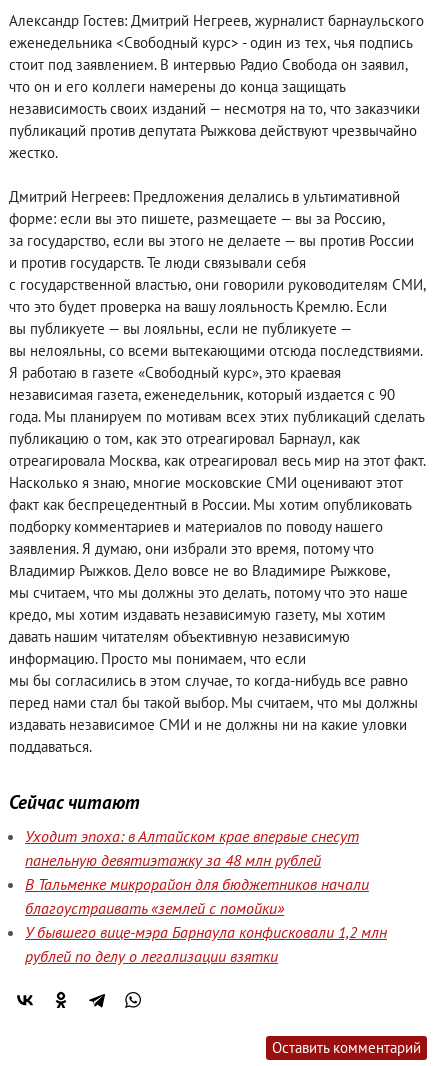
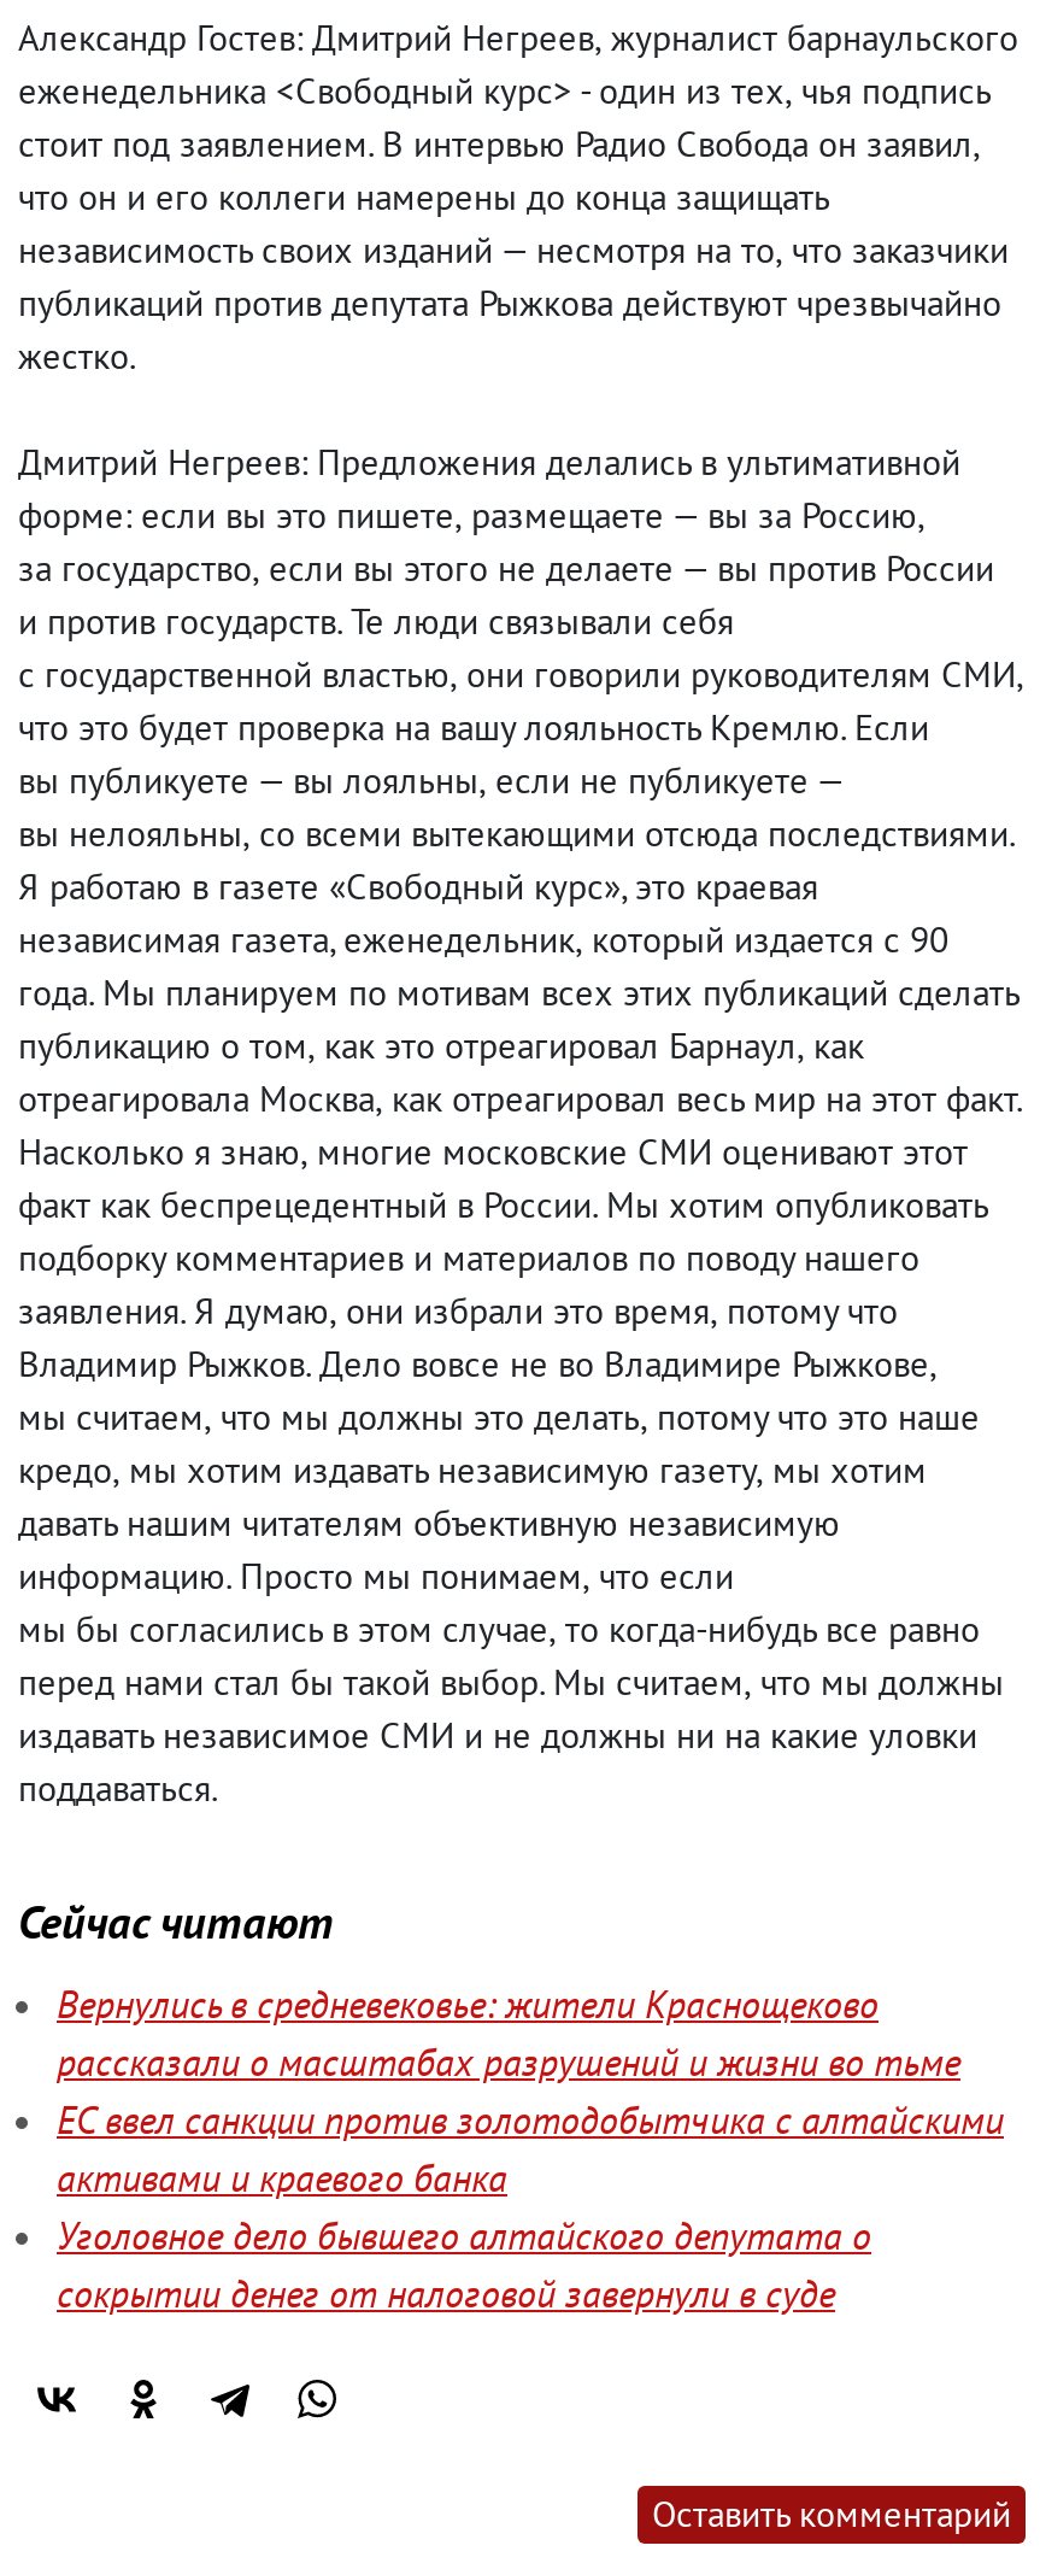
- Уходит эпоха: в Алтайском крае впервые снесут
- панельную девятиэтажку за 48 млн рублей
- В Тальменке микрорайон для бюджетников начали
- благоустраивать «землей с помойки»
- У бывшего вице-мэра Барнаула конфисковали 1,2 млн
- рублей по делу о легализации взятки
+ Вернулись в средневековье: жители Краснощеково
+ рассказали о масштабах разрушений и жизни во тьме
+ ЕС ввел санкции против золотодобытчика с алтайскими
+ активами и краевого банка
+ Уголовное дело бывшего алтайского депутата о
+ сокрытии денег от налоговой завернули в суде
